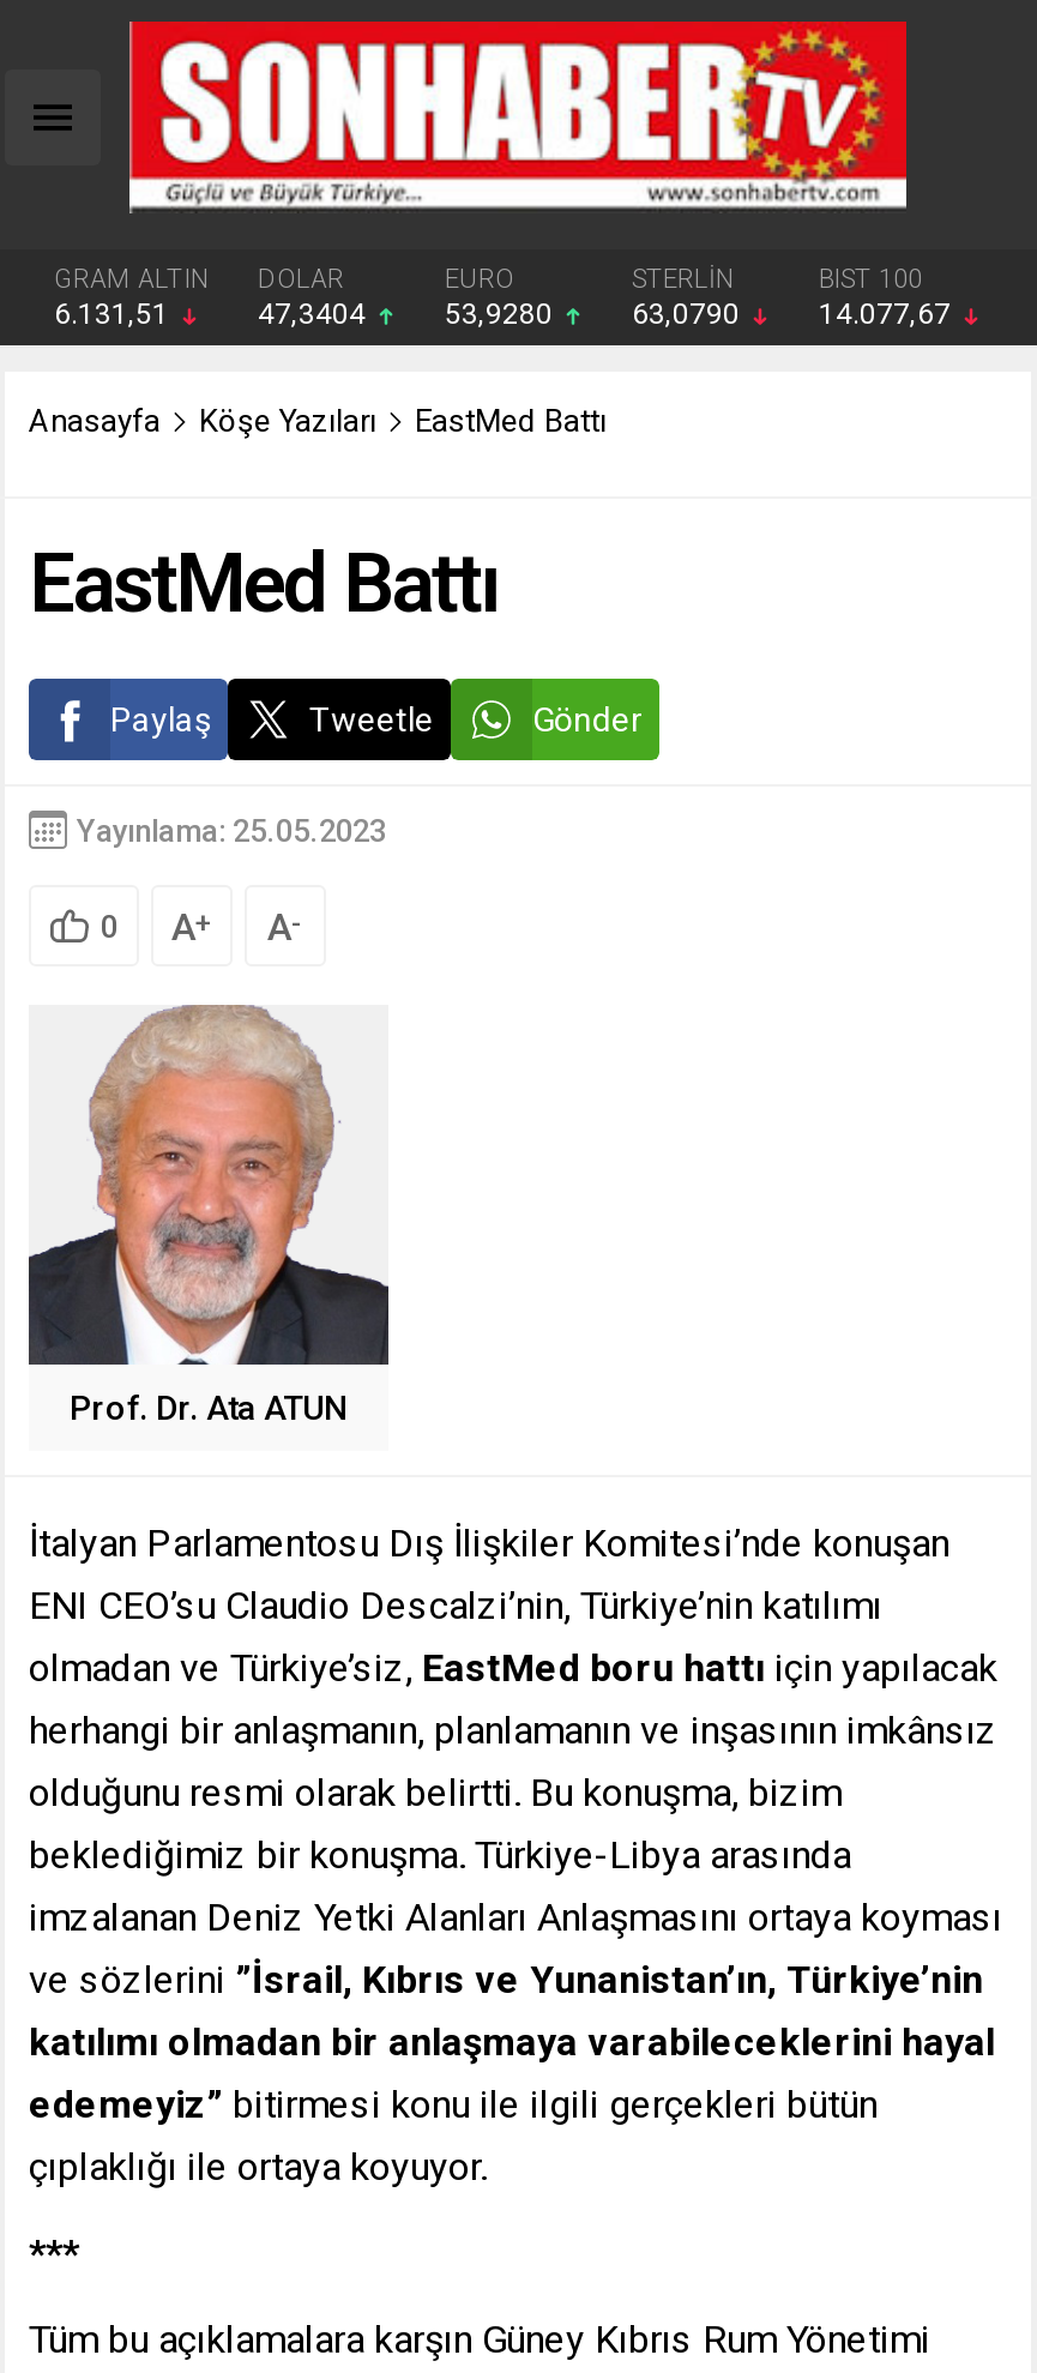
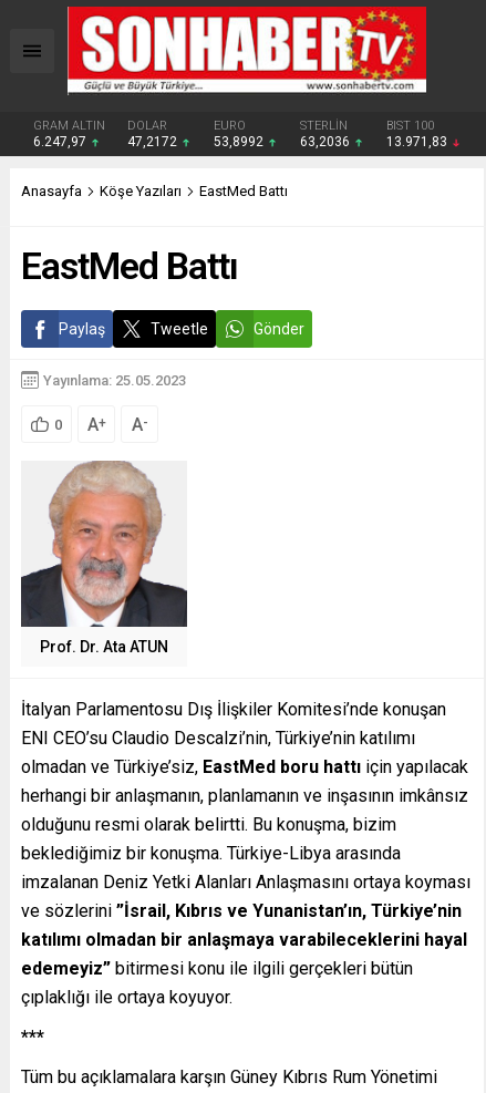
- 6.131,51
+ 6.247,97

- 47,3404
+ 47,2172

- 53,9280
+ 53,8992

- 63,0790
+ 63,2036

- 14.077,67
+ 13.971,83
